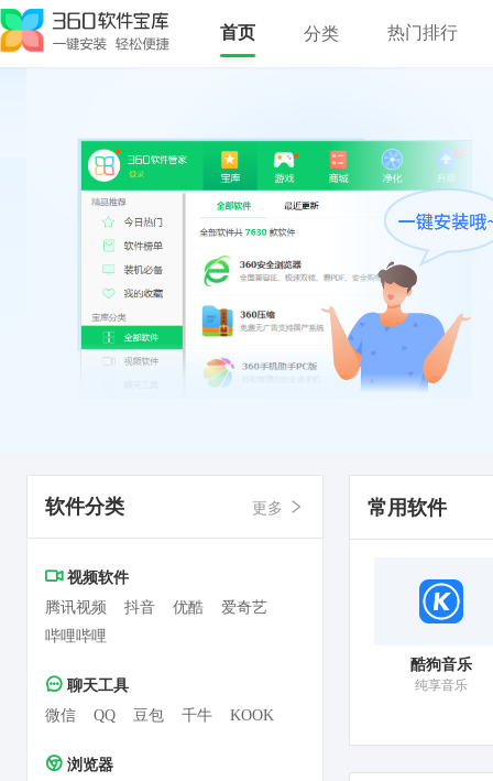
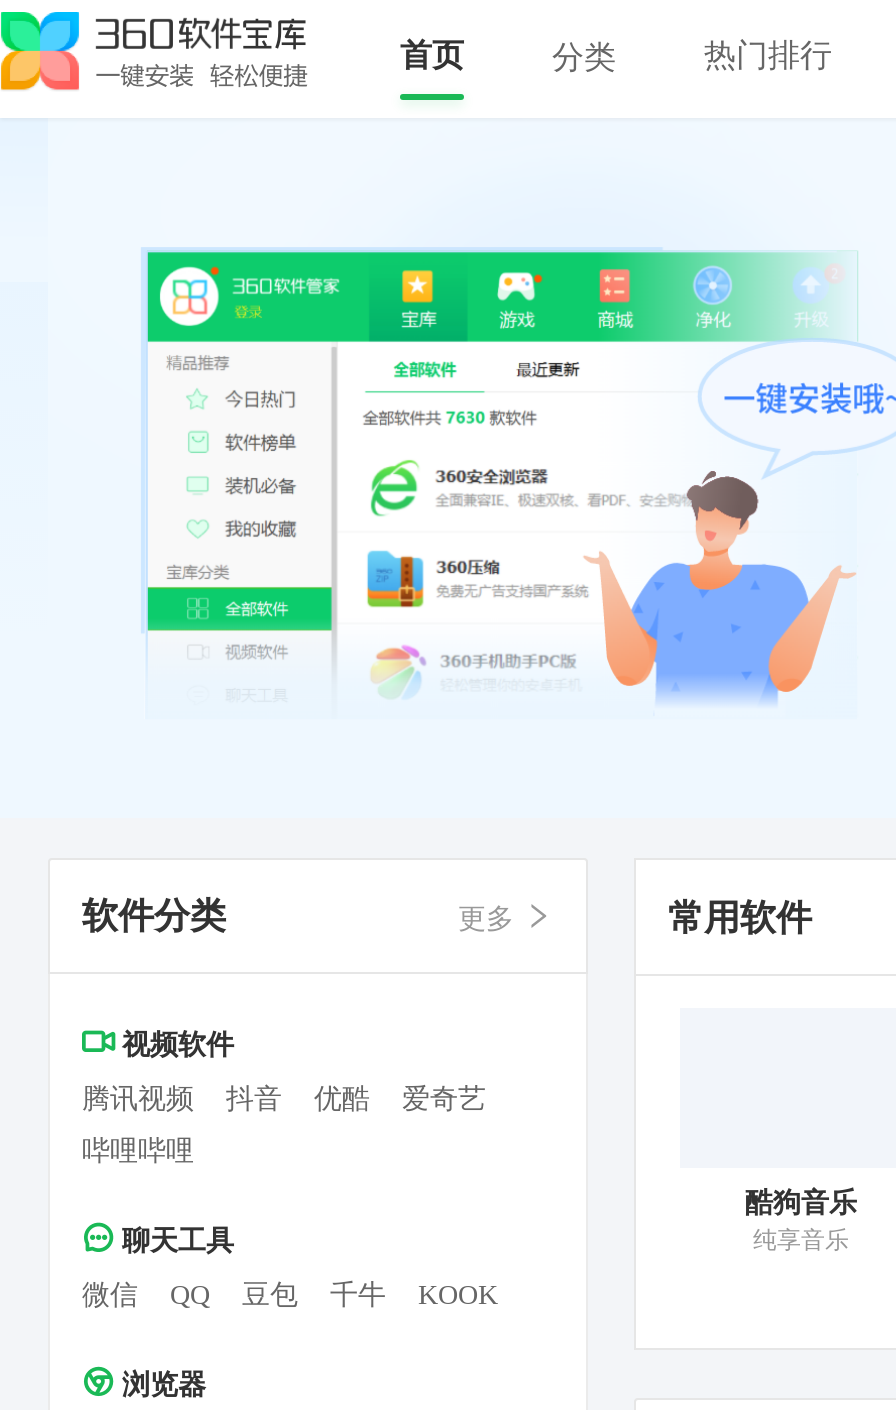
- [image]
